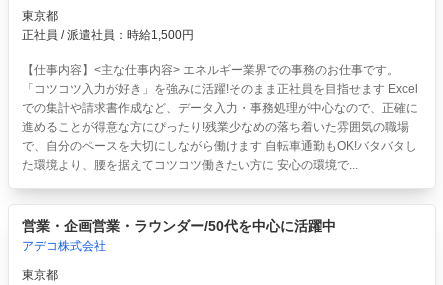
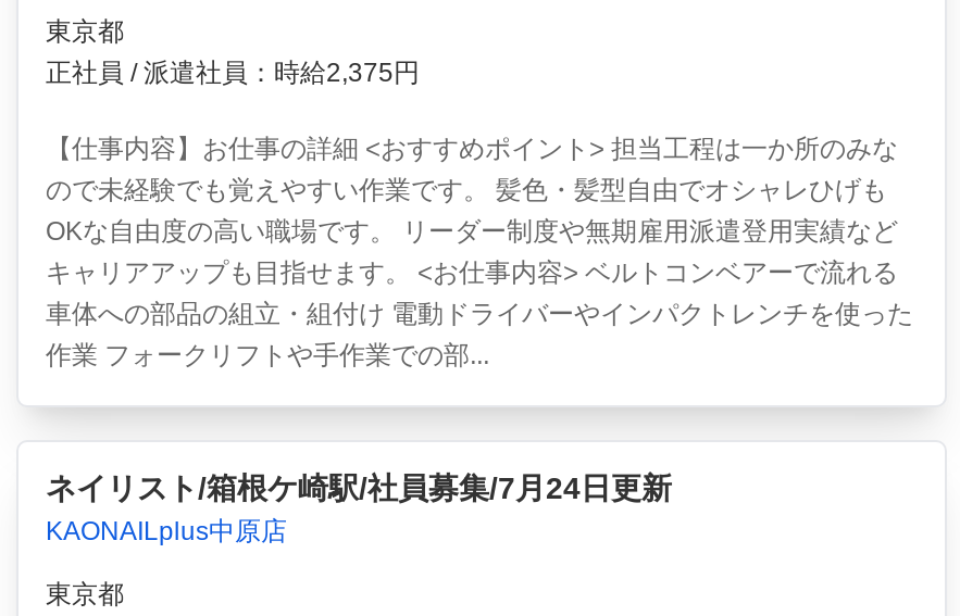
- 正社員 / 派遣社員：時給1,500円
+ 正社員 / 派遣社員：時給2,375円

- 【仕事内容】<主な仕事内容> エネルギー業界での事務のお仕事です。
- 「コツコツ入力が好き」を強みに活躍!そのまま正社員を目指せます Excel
- での集計や請求書作成など、データ入力・事務処理が中心なので、正確に
- 進めることが得意な方にぴったり!残業少なめの落ち着いた雰囲気の職場
- で、自分のペースを大切にしながら働けます 自転車通勤もOK!バタバタし
- た環境より、腰を据えてコツコツ働きたい方に 安心の環境で...
+ 【仕事内容】お仕事の詳細 <おすすめポイント> 担当工程は一か所のみな
+ ので未経験でも覚えやすい作業です。 髪色・髪型自由でオシャレひげも
+ OKな自由度の高い職場です。 リーダー制度や無期雇用派遣登用実績など
+ キャリアアップも目指せます。 <お仕事内容> ベルトコンベアーで流れる
+ 車体への部品の組立・組付け 電動ドライバーやインパクトレンチを使った
+ 作業 フォークリフトや手作業での部...

- 営業・企画営業・ラウンダー/50代を中心に活躍中
- アデコ株式会社
+ ネイリスト/箱根ケ崎駅/社員募集/7月24日更新
+ KAONAILplus中原店
